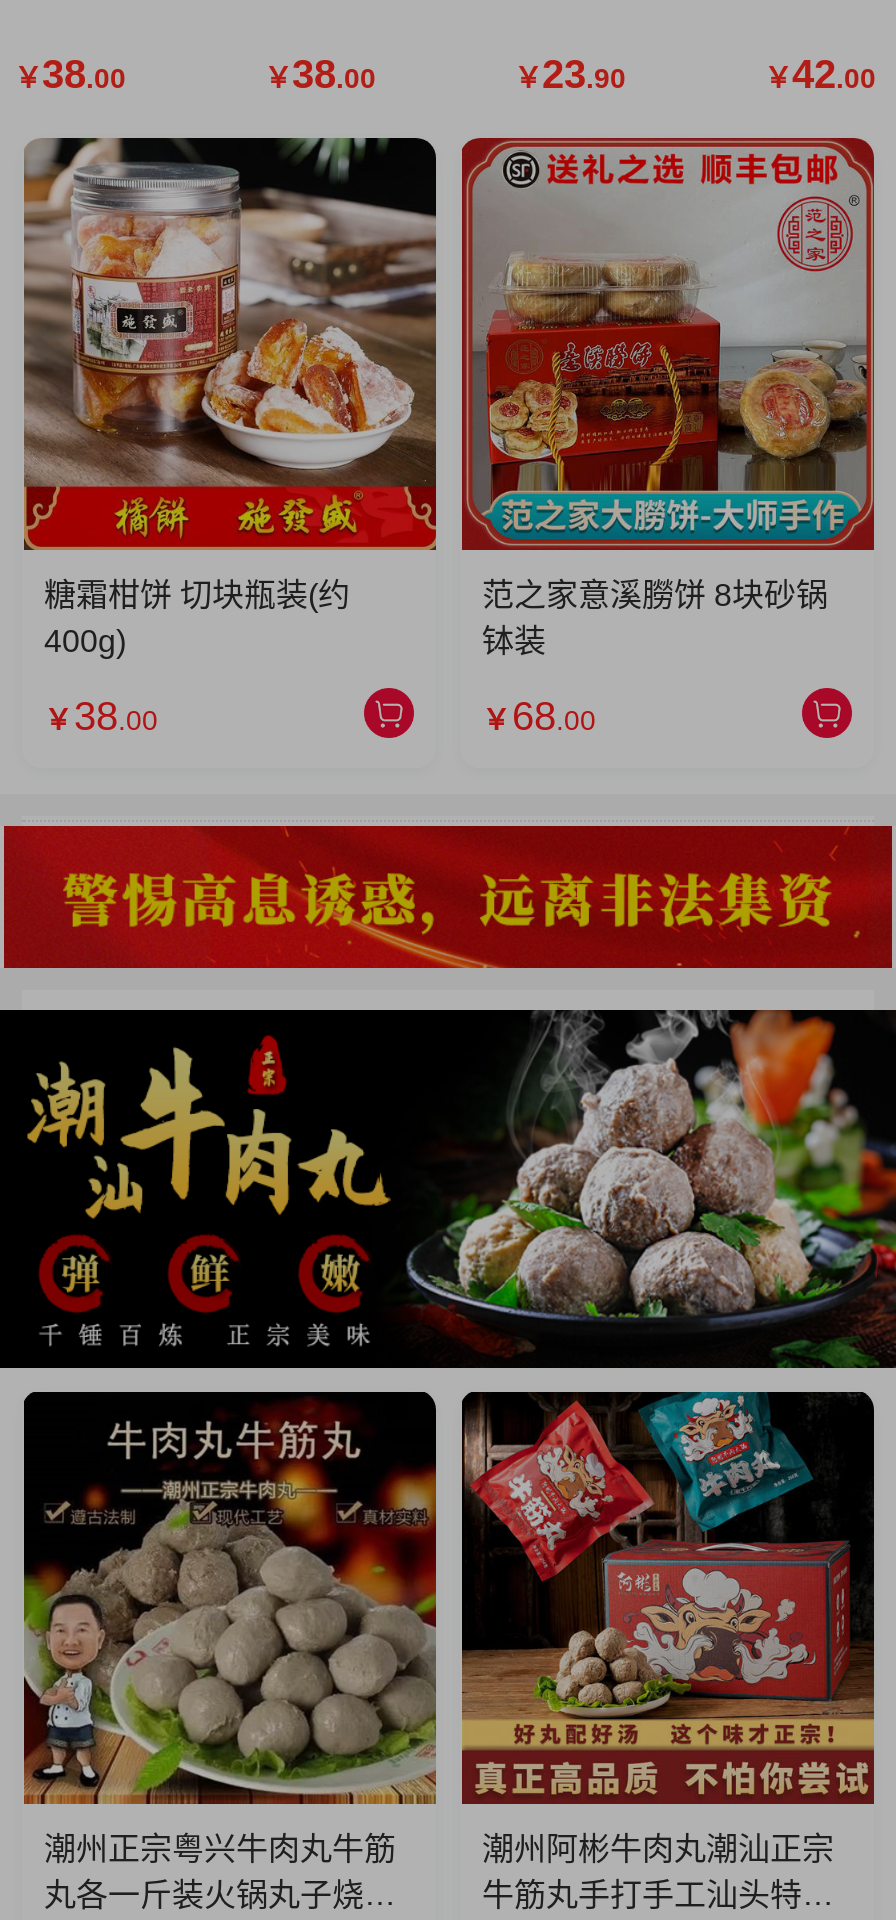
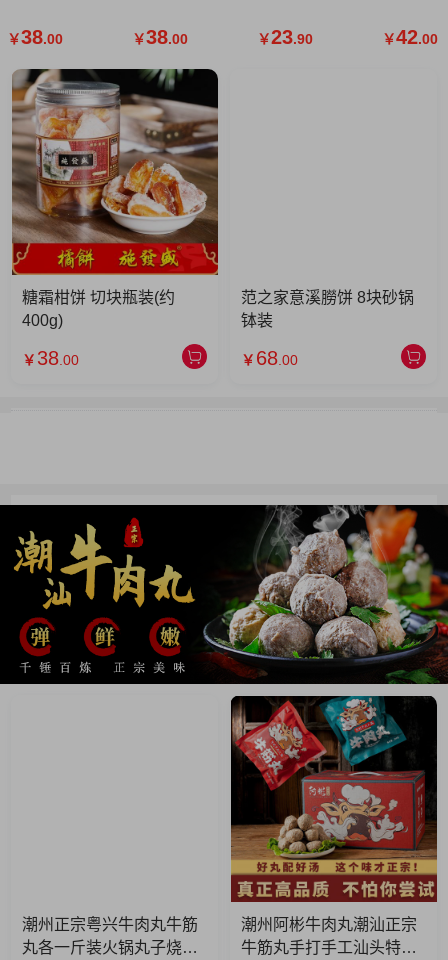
- [image]

- [image]

- [image]
